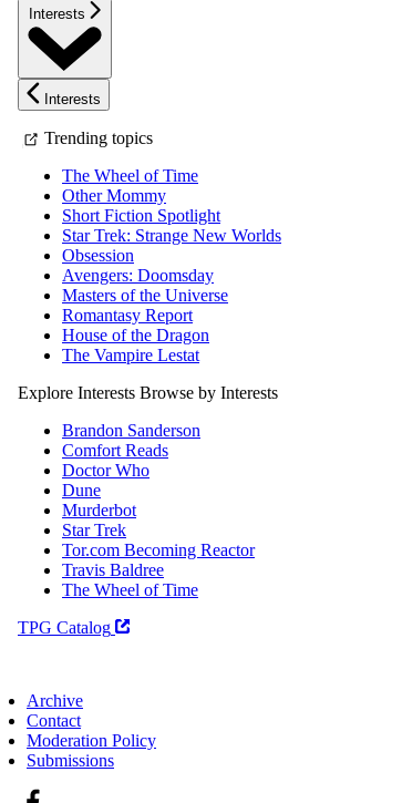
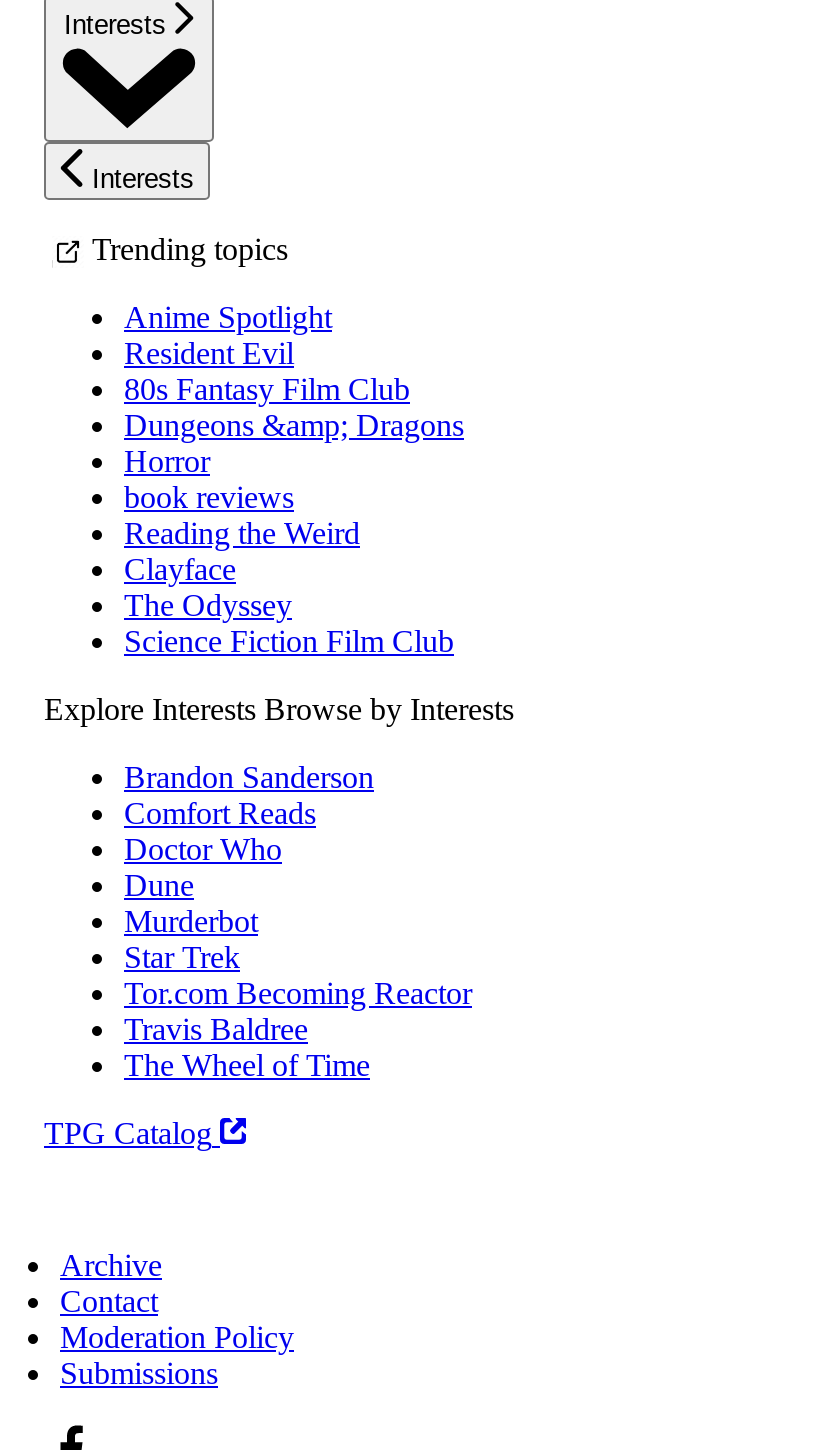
- The Wheel of Time
- Other Mommy
- Short Fiction Spotlight
- Star Trek: Strange New Worlds
- Obsession
- Avengers: Doomsday
- Masters of the Universe
- Romantasy Report
- House of the Dragon
- The Vampire Lestat
+ Anime Spotlight
+ Resident Evil
+ 80s Fantasy Film Club
+ Dungeons &amp; Dragons
+ Horror
+ book reviews
+ Reading the Weird
+ Clayface
+ The Odyssey
+ Science Fiction Film Club
